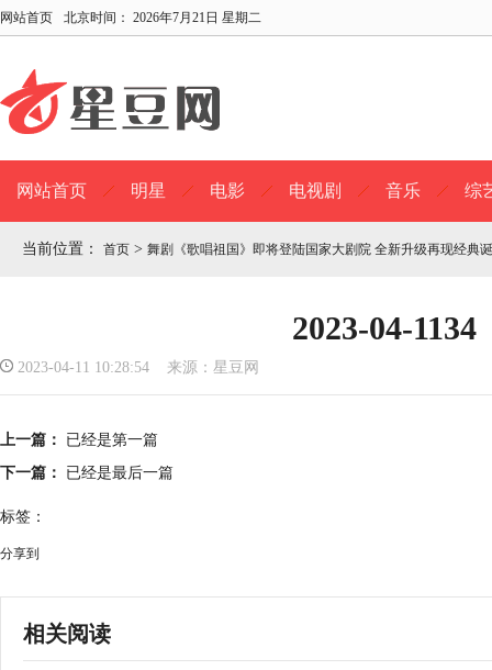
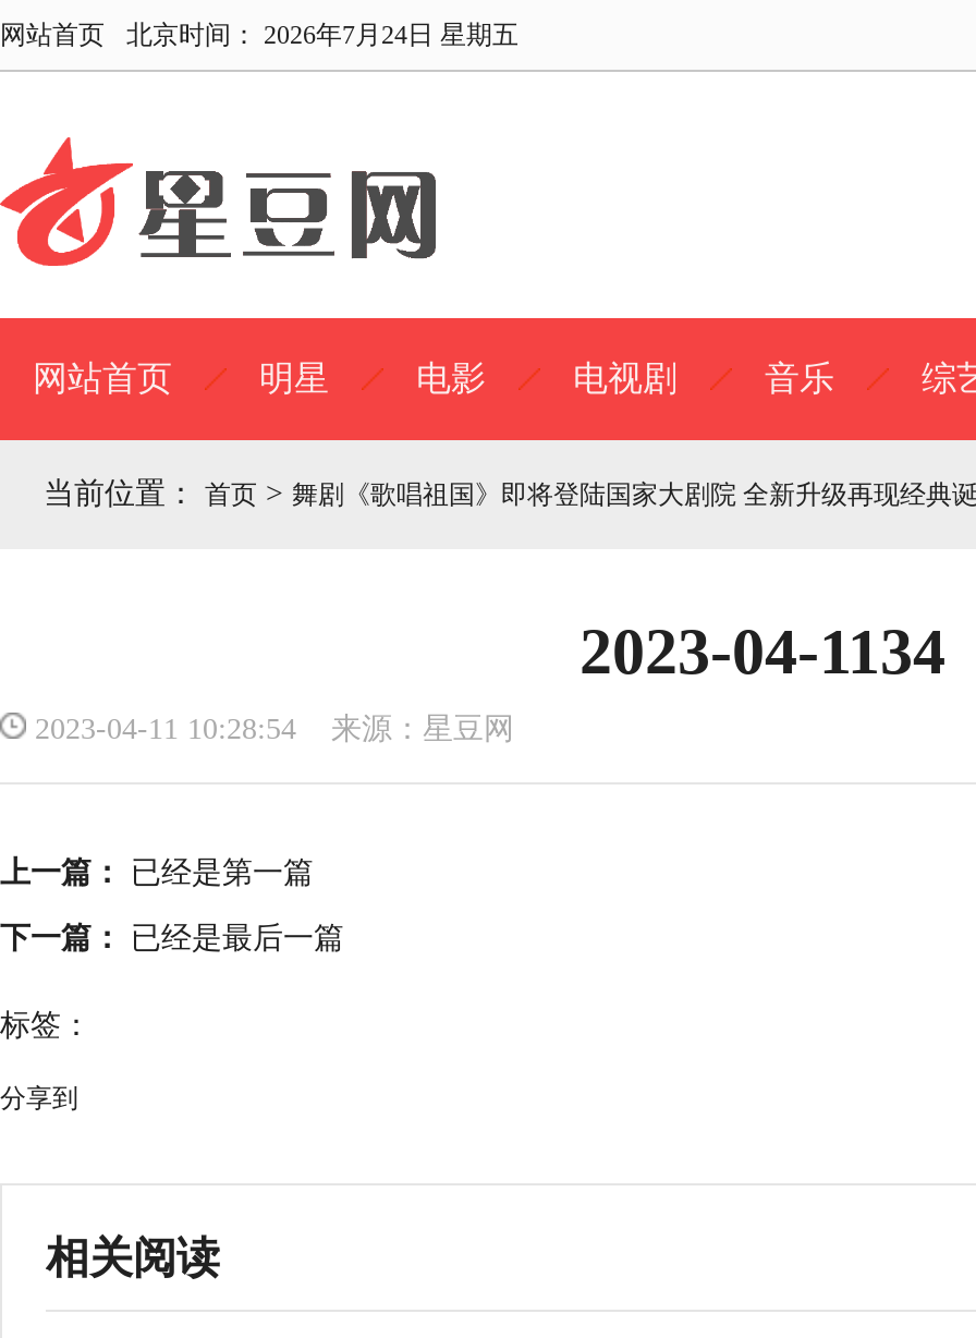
- 北京时间：2026年7月21日 星期二
+ 北京时间：2026年7月24日 星期五
